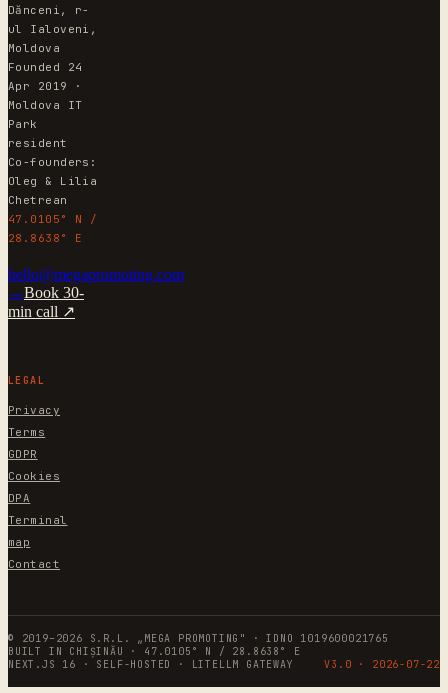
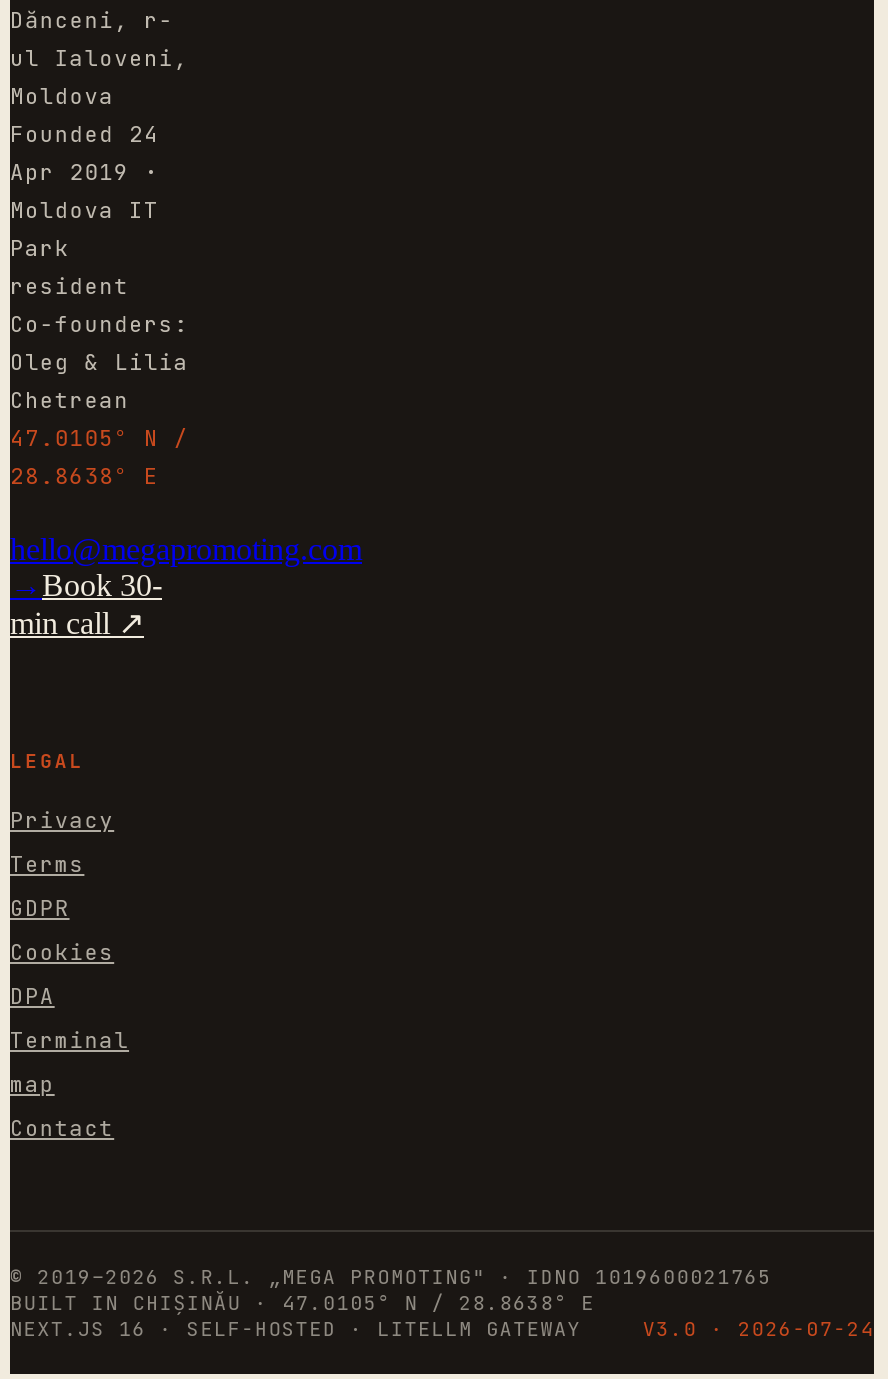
- V3.0 · 2026-07-22
+ V3.0 · 2026-07-24
